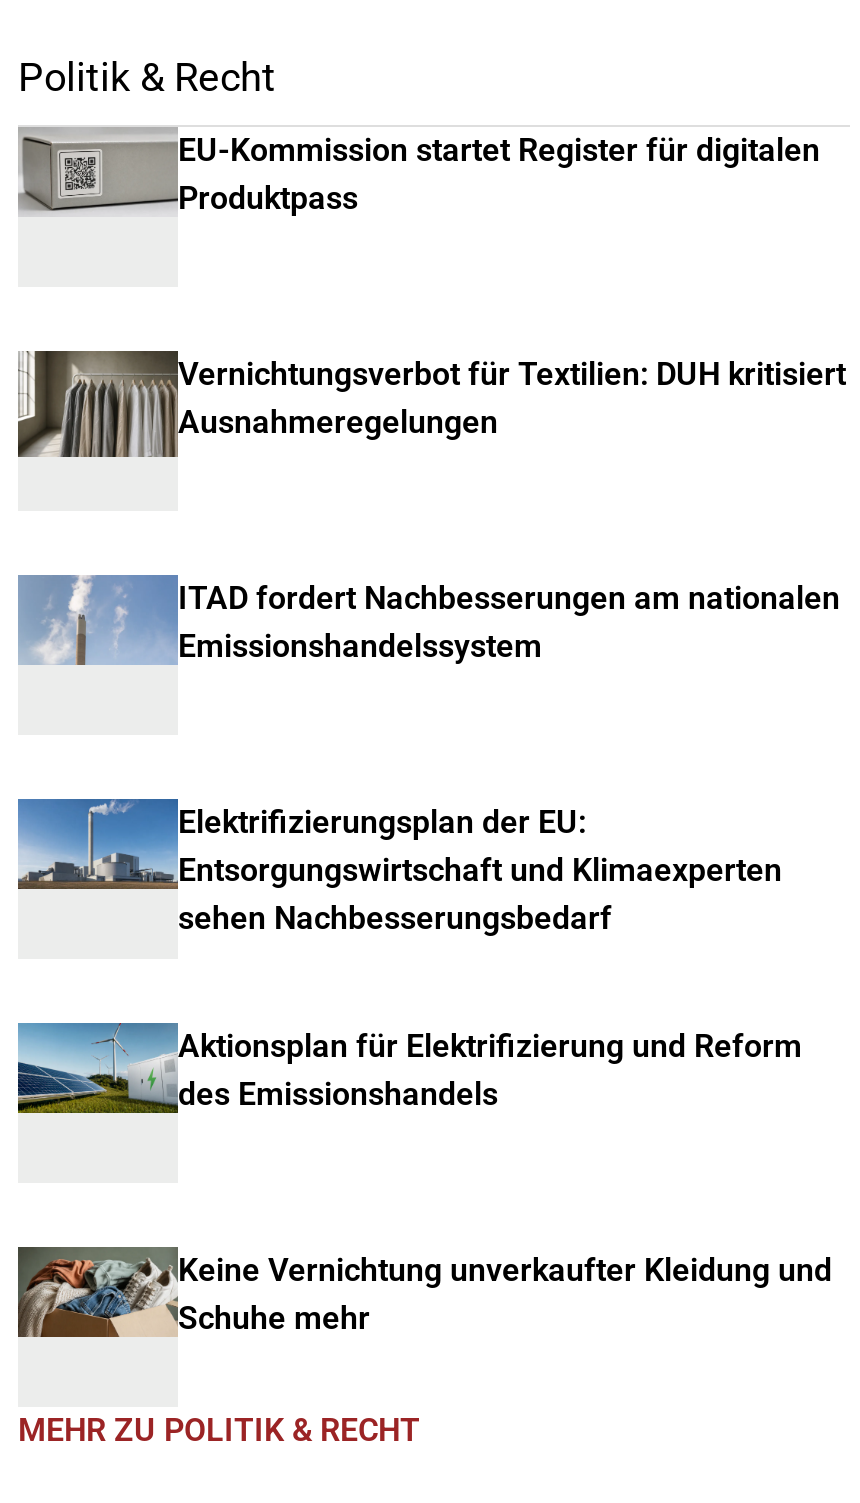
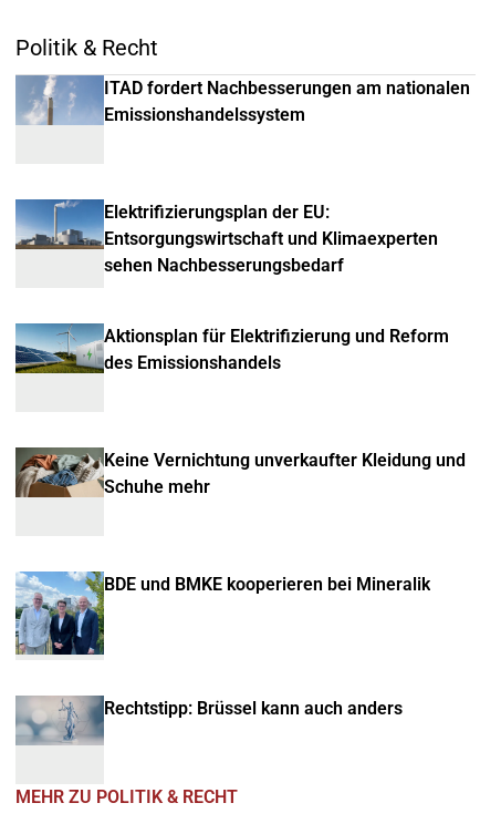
- [image]
- EU-Kommission startet Register für digitalen
- Produktpass

- [image]
- Vernichtungsverbot für Textilien: DUH kritisiert
- Ausnahmeregelungen

moved up: [image] | ITAD fordert Nachbesserungen am nationalen | Emissionshandelssystem | ... | Keine Vernichtung unverkaufter Kleidung und | Schuhe mehr

+ [image]
+ BDE und BMKE kooperieren bei Mineralik

+ [image]
+ Rechtstipp: Brüssel kann auch anders
